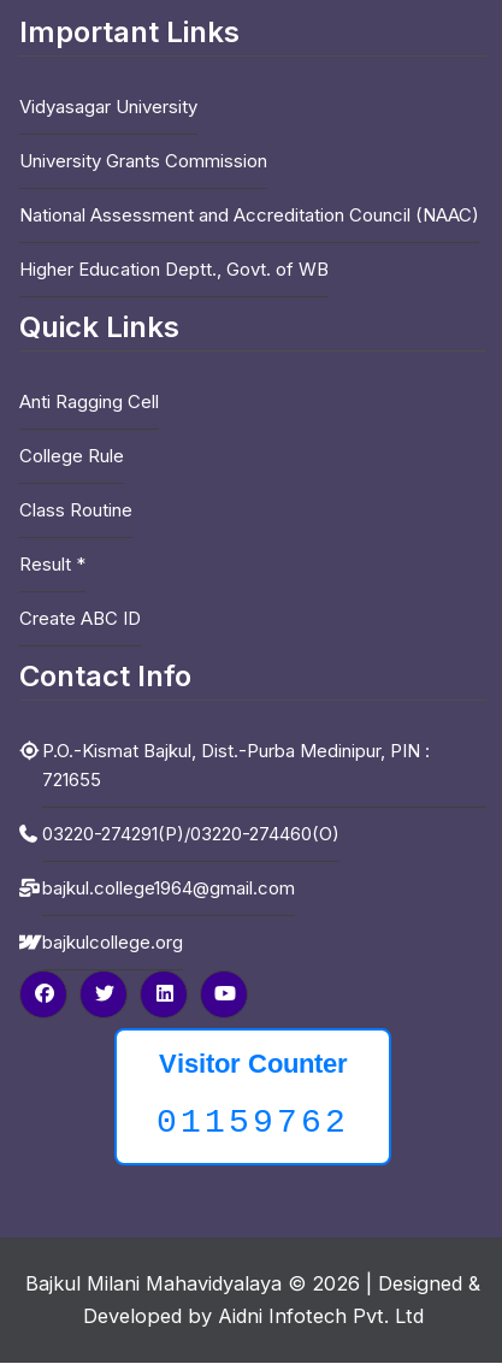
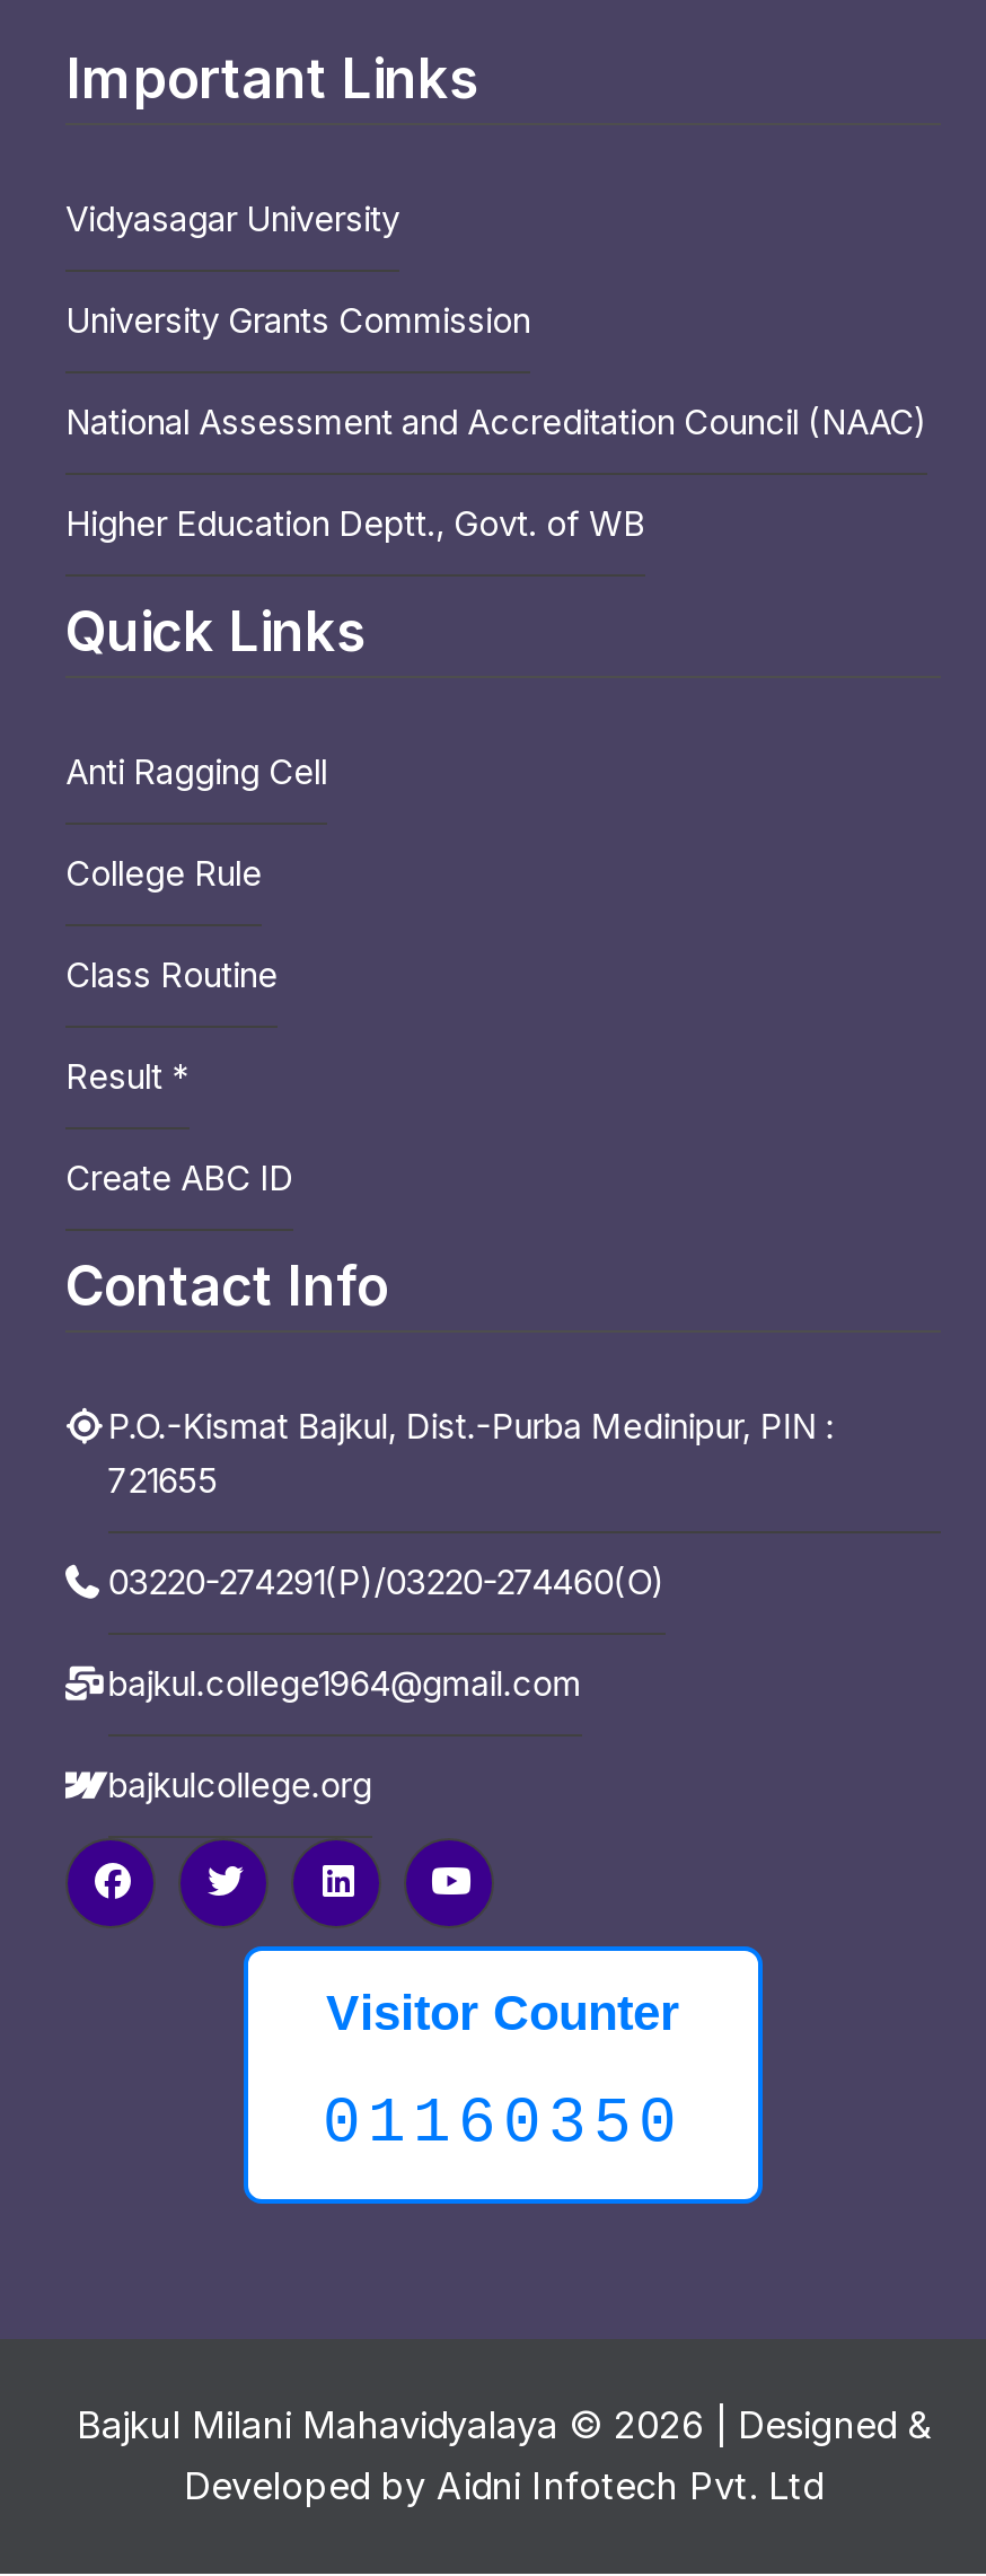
- 01159762
+ 01160350
